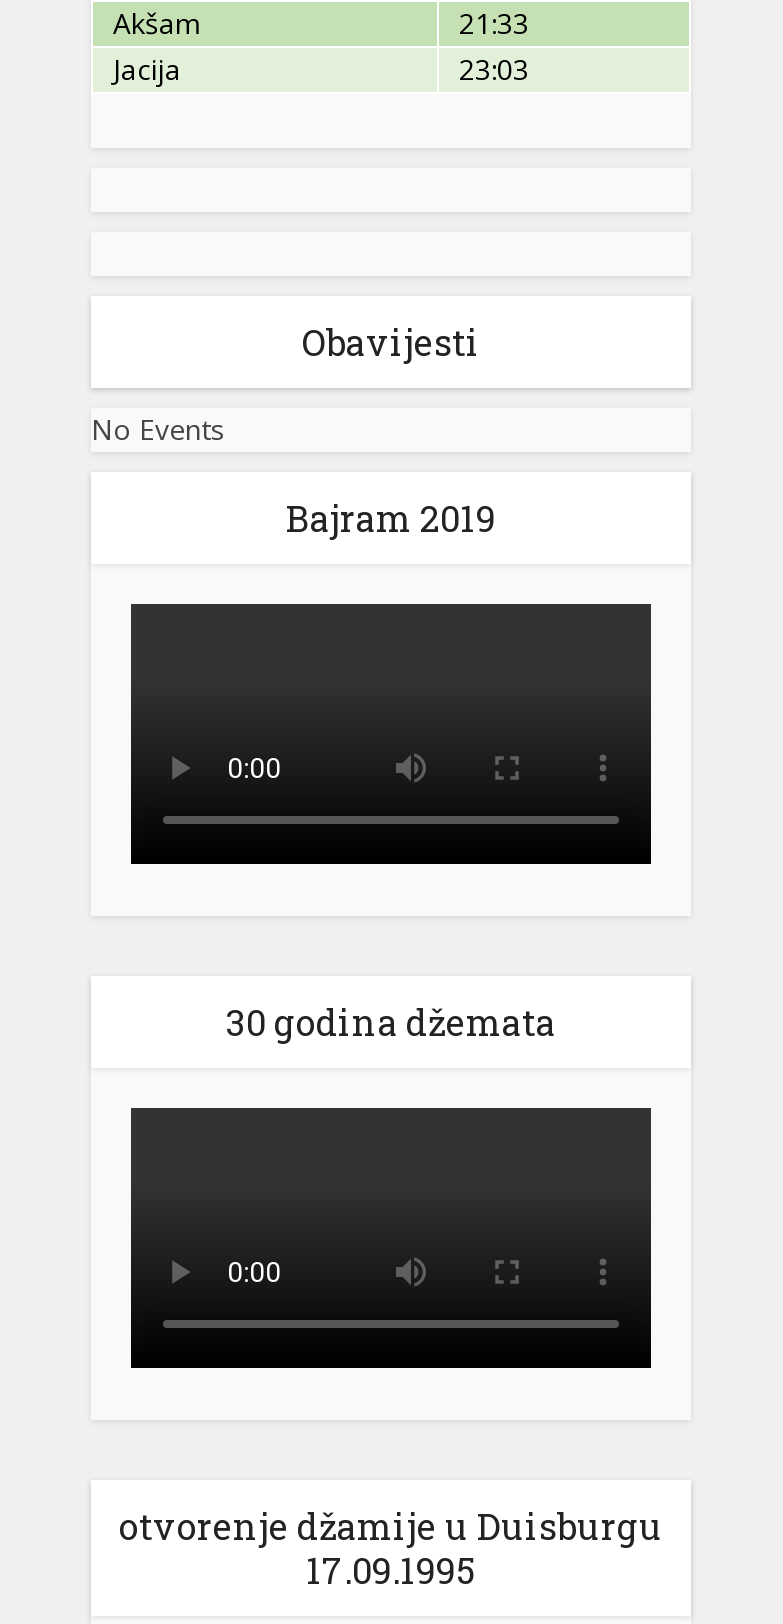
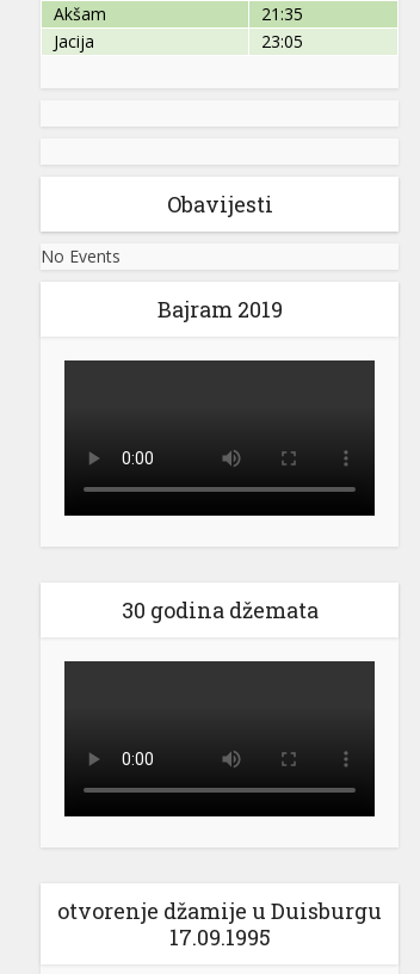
- 21:33
+ 21:35

- 23:03
+ 23:05
